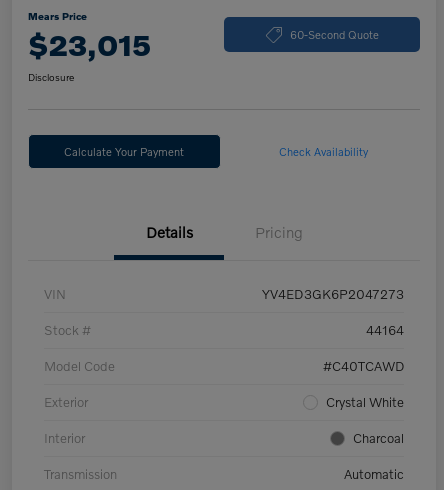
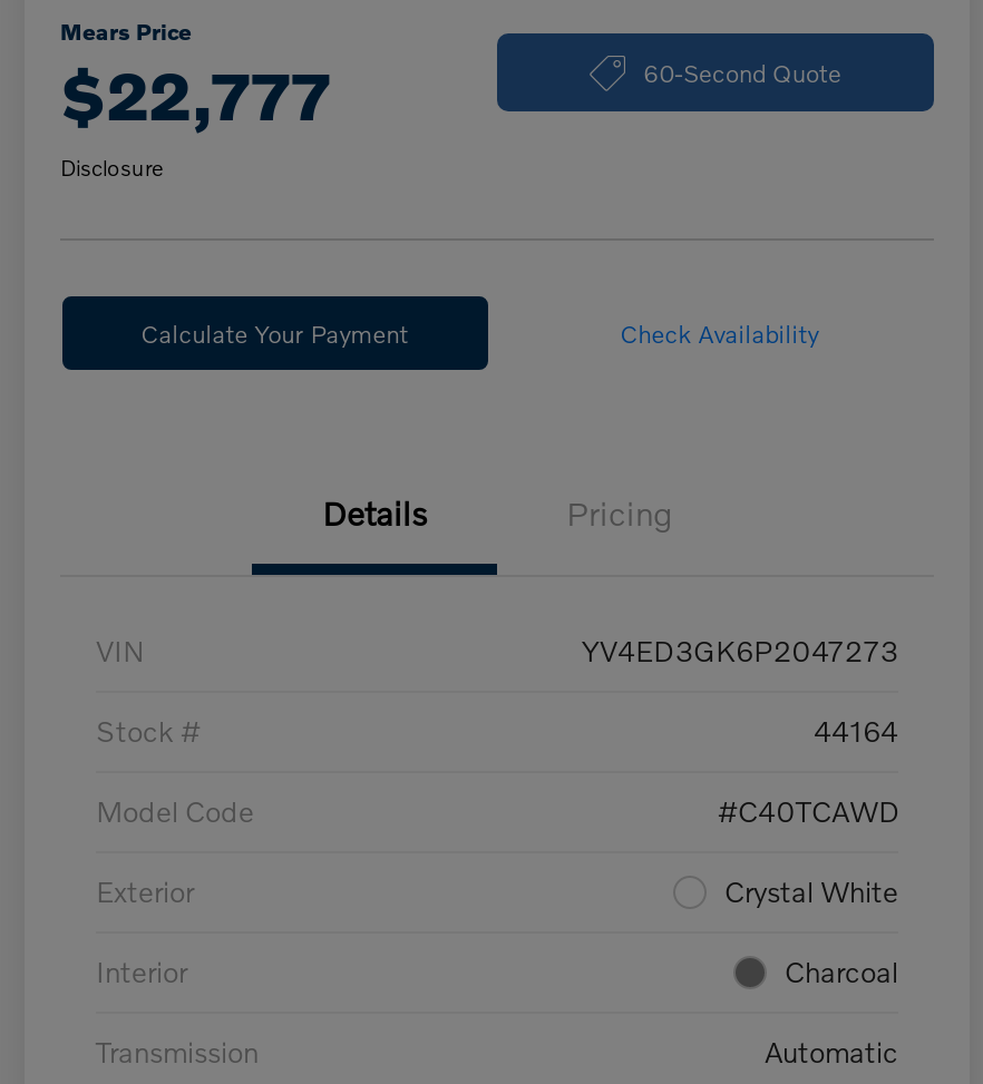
- $23,015
+ $22,777
